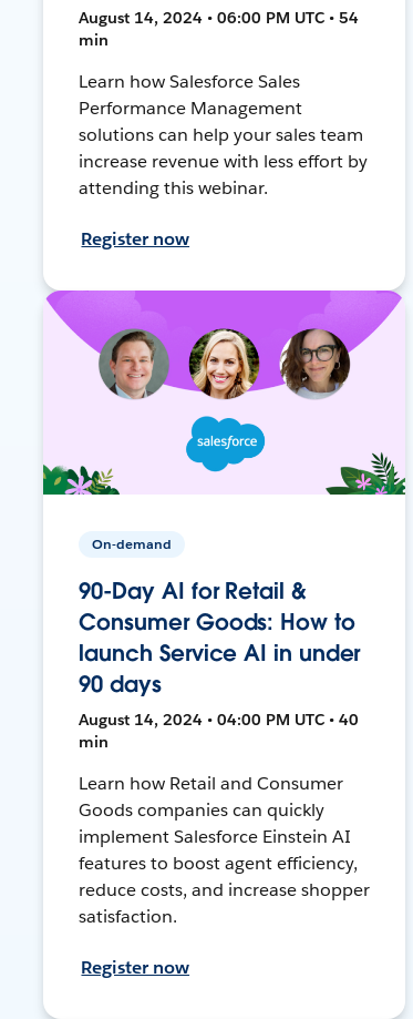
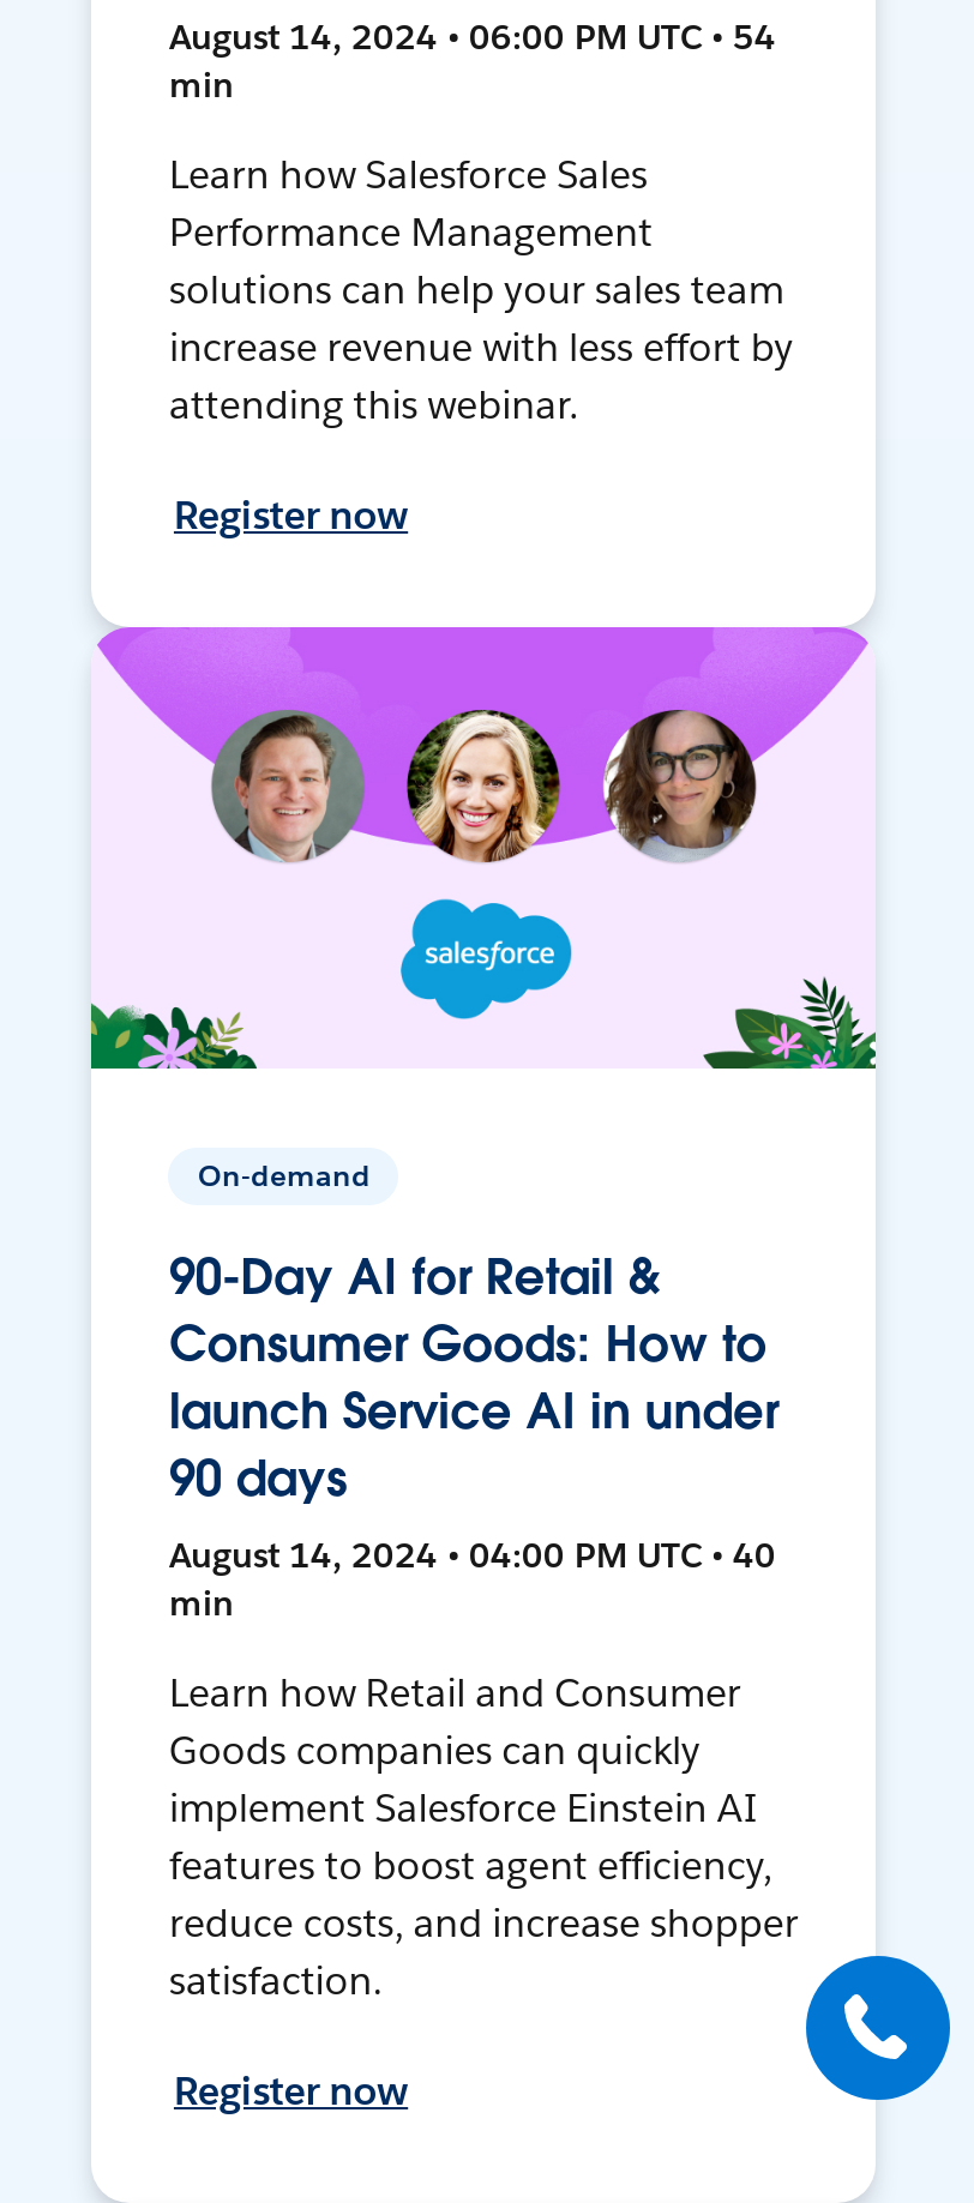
+ [image]
